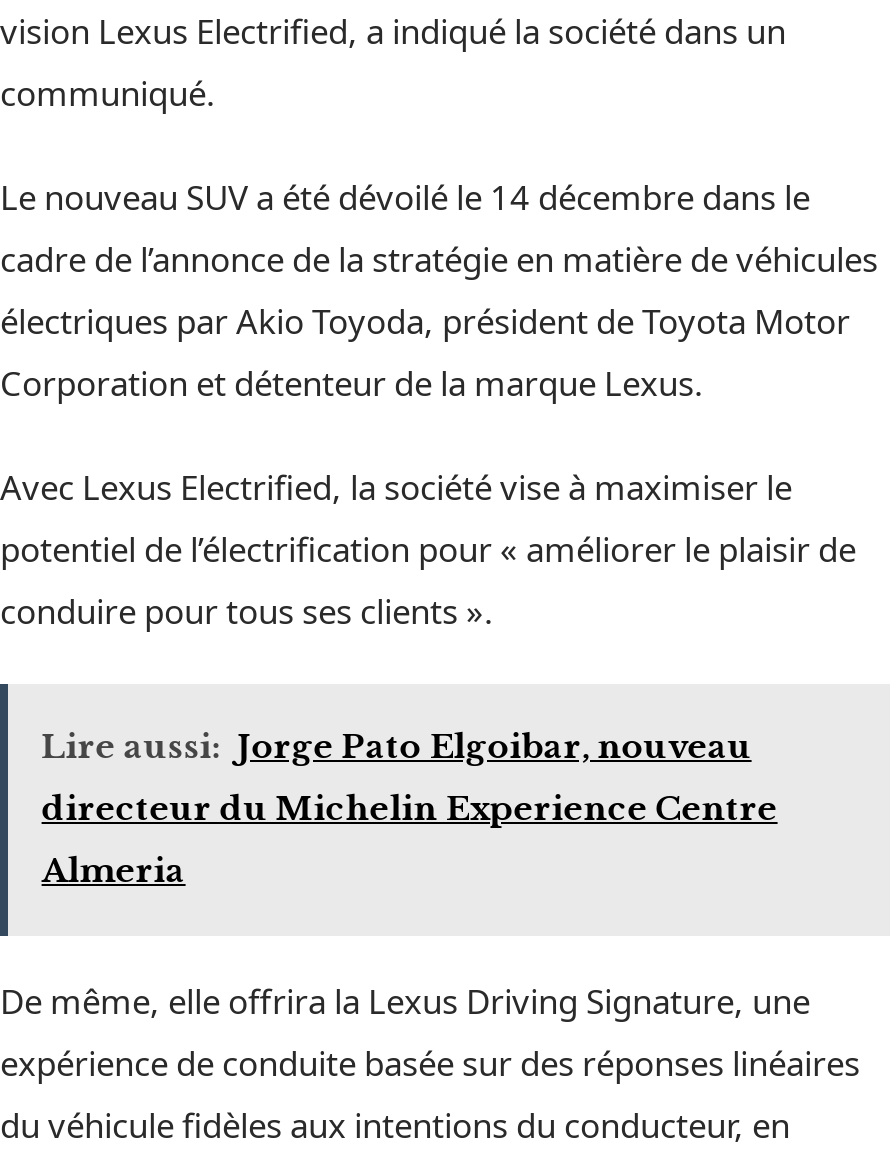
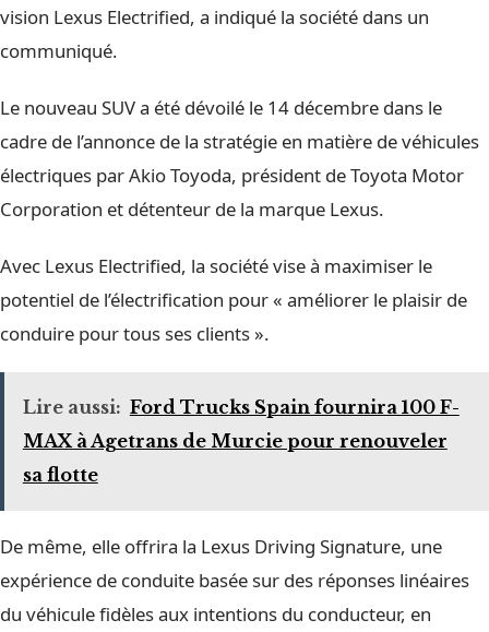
- Lire aussi: Jorge Pato Elgoibar, nouveau
+ Lire aussi: Ford Trucks Spain fournira 100 F-

- directeur du Michelin Experience Centre
+ MAX à Agetrans de Murcie pour renouveler

- Almeria
+ sa flotte
